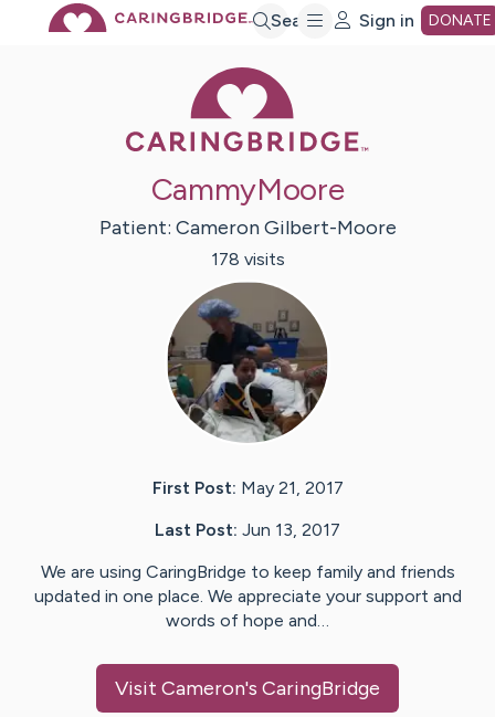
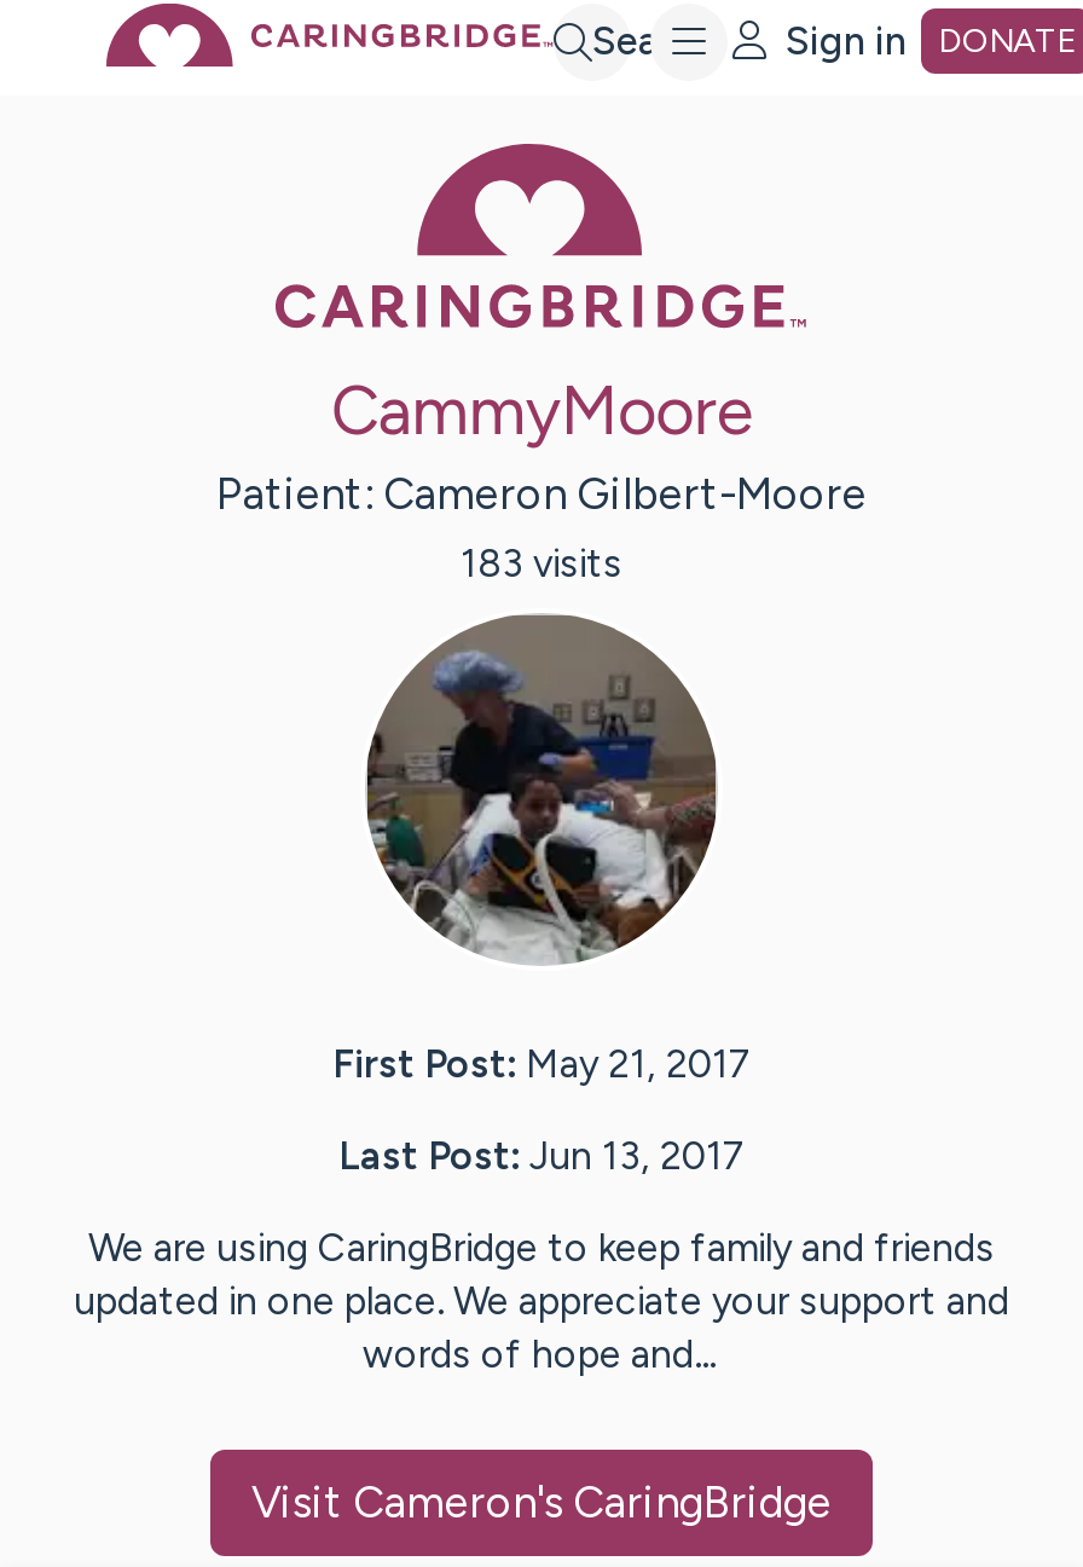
- 178 visits
+ 183 visits
